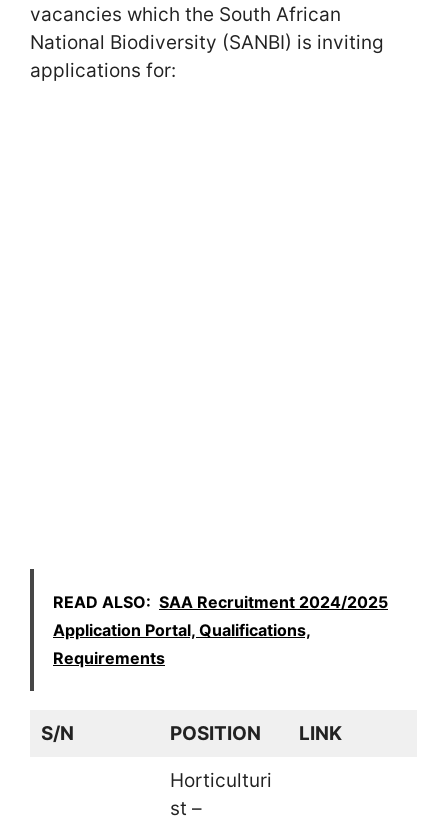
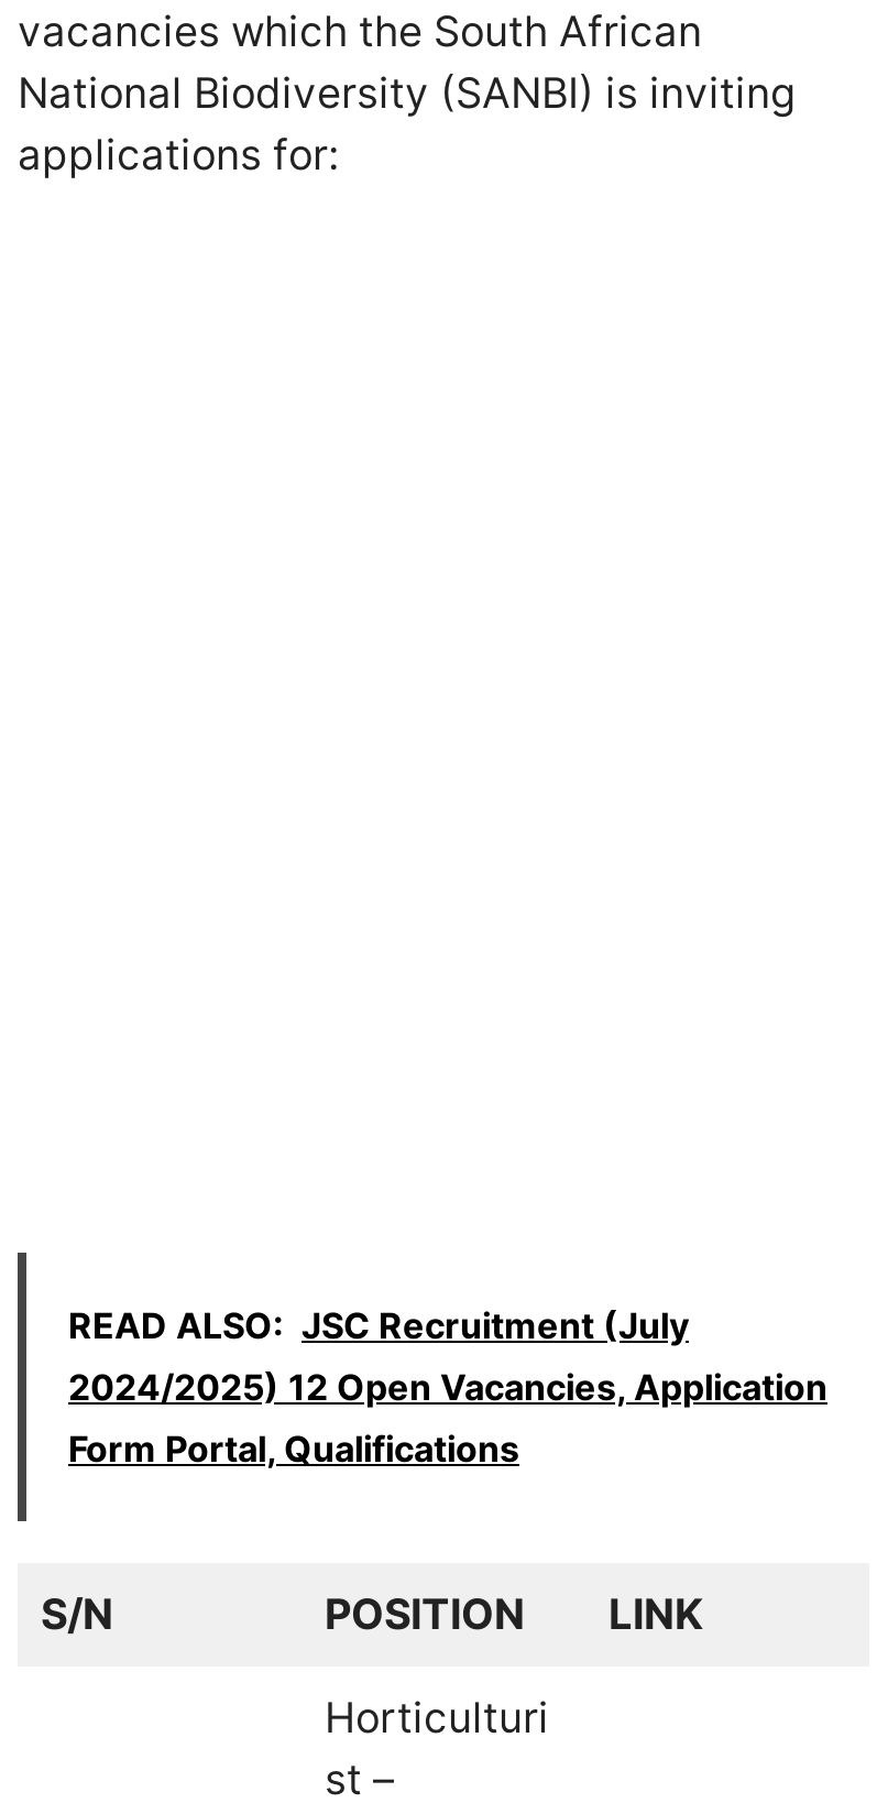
- READ ALSO: SAA Recruitment 2024/2025
- Application Portal, Qualifications,
- Requirements
+ READ ALSO: JSC Recruitment (July
+ 2024/2025) 12 Open Vacancies, Application
+ Form Portal, Qualifications
